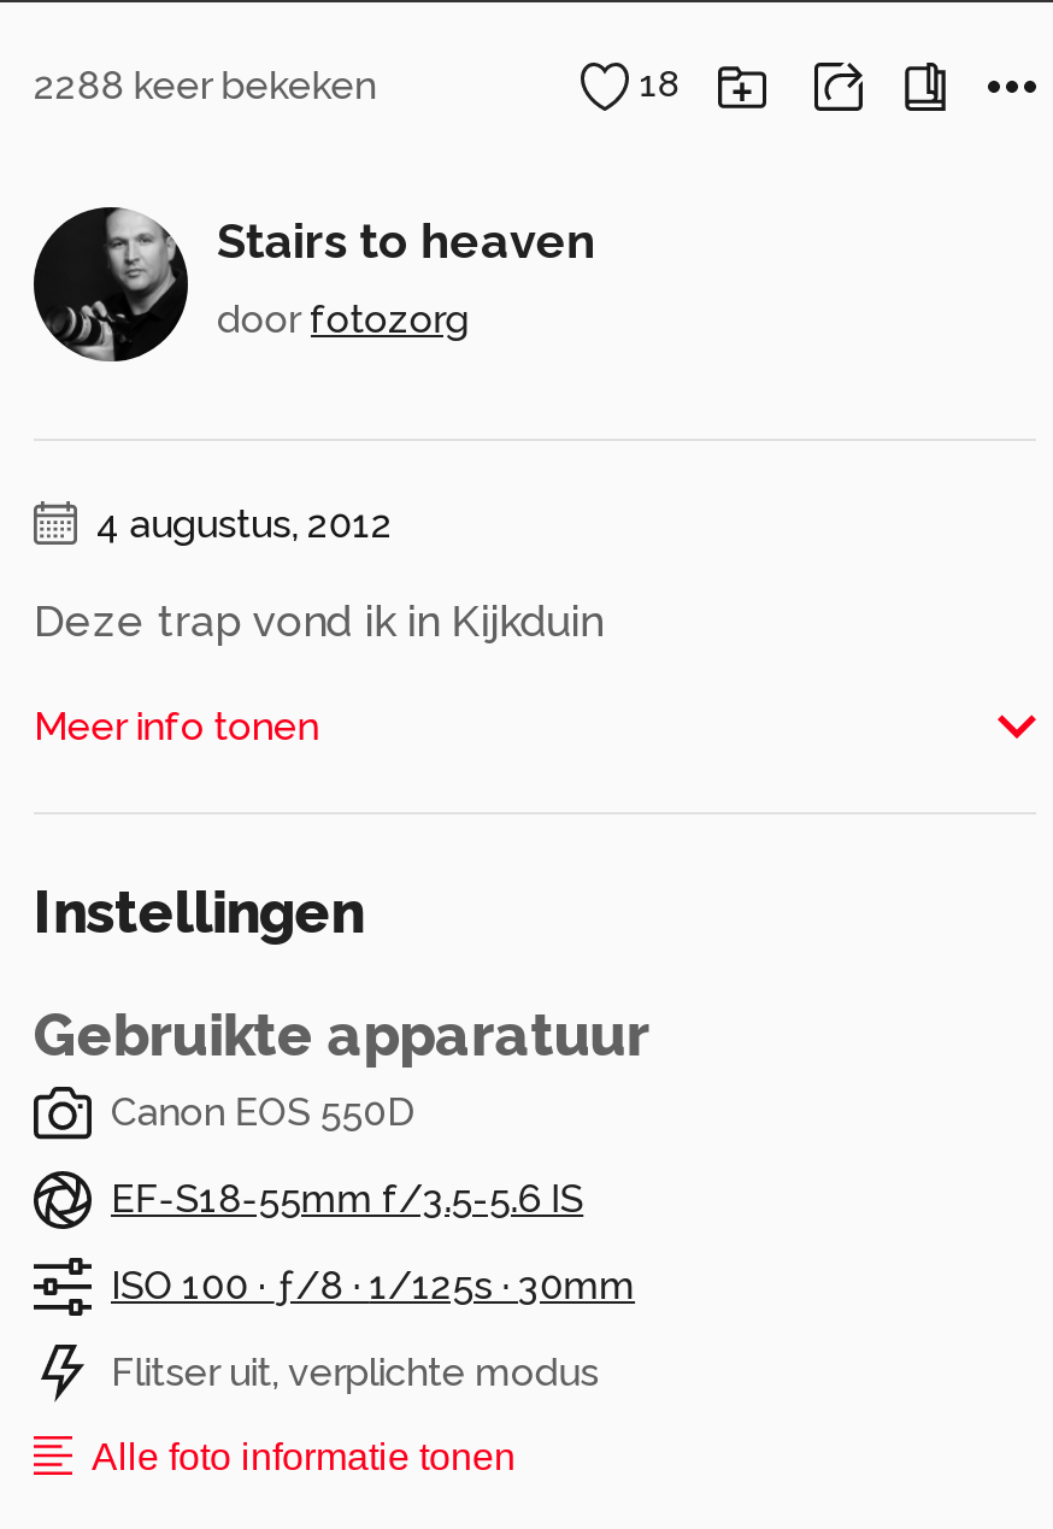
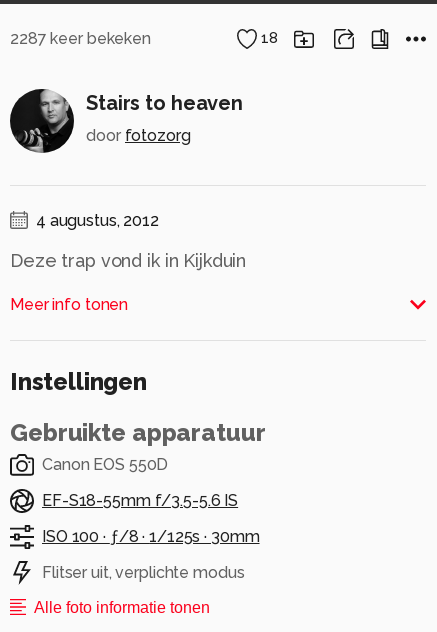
- 2288 keer bekeken
+ 2287 keer bekeken
